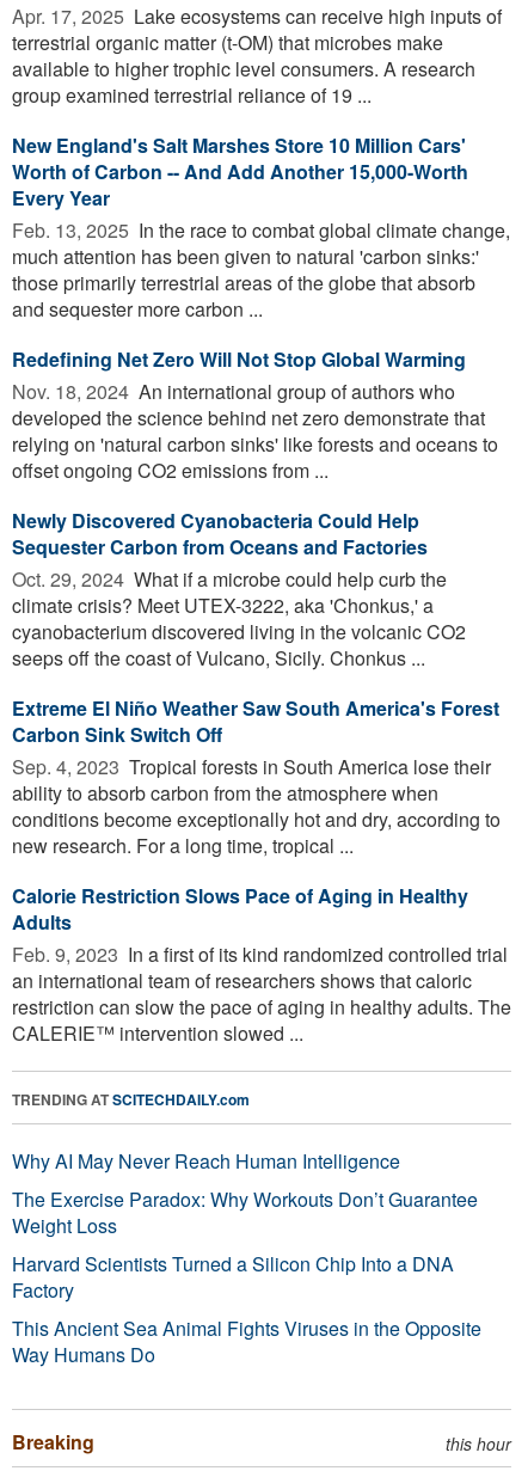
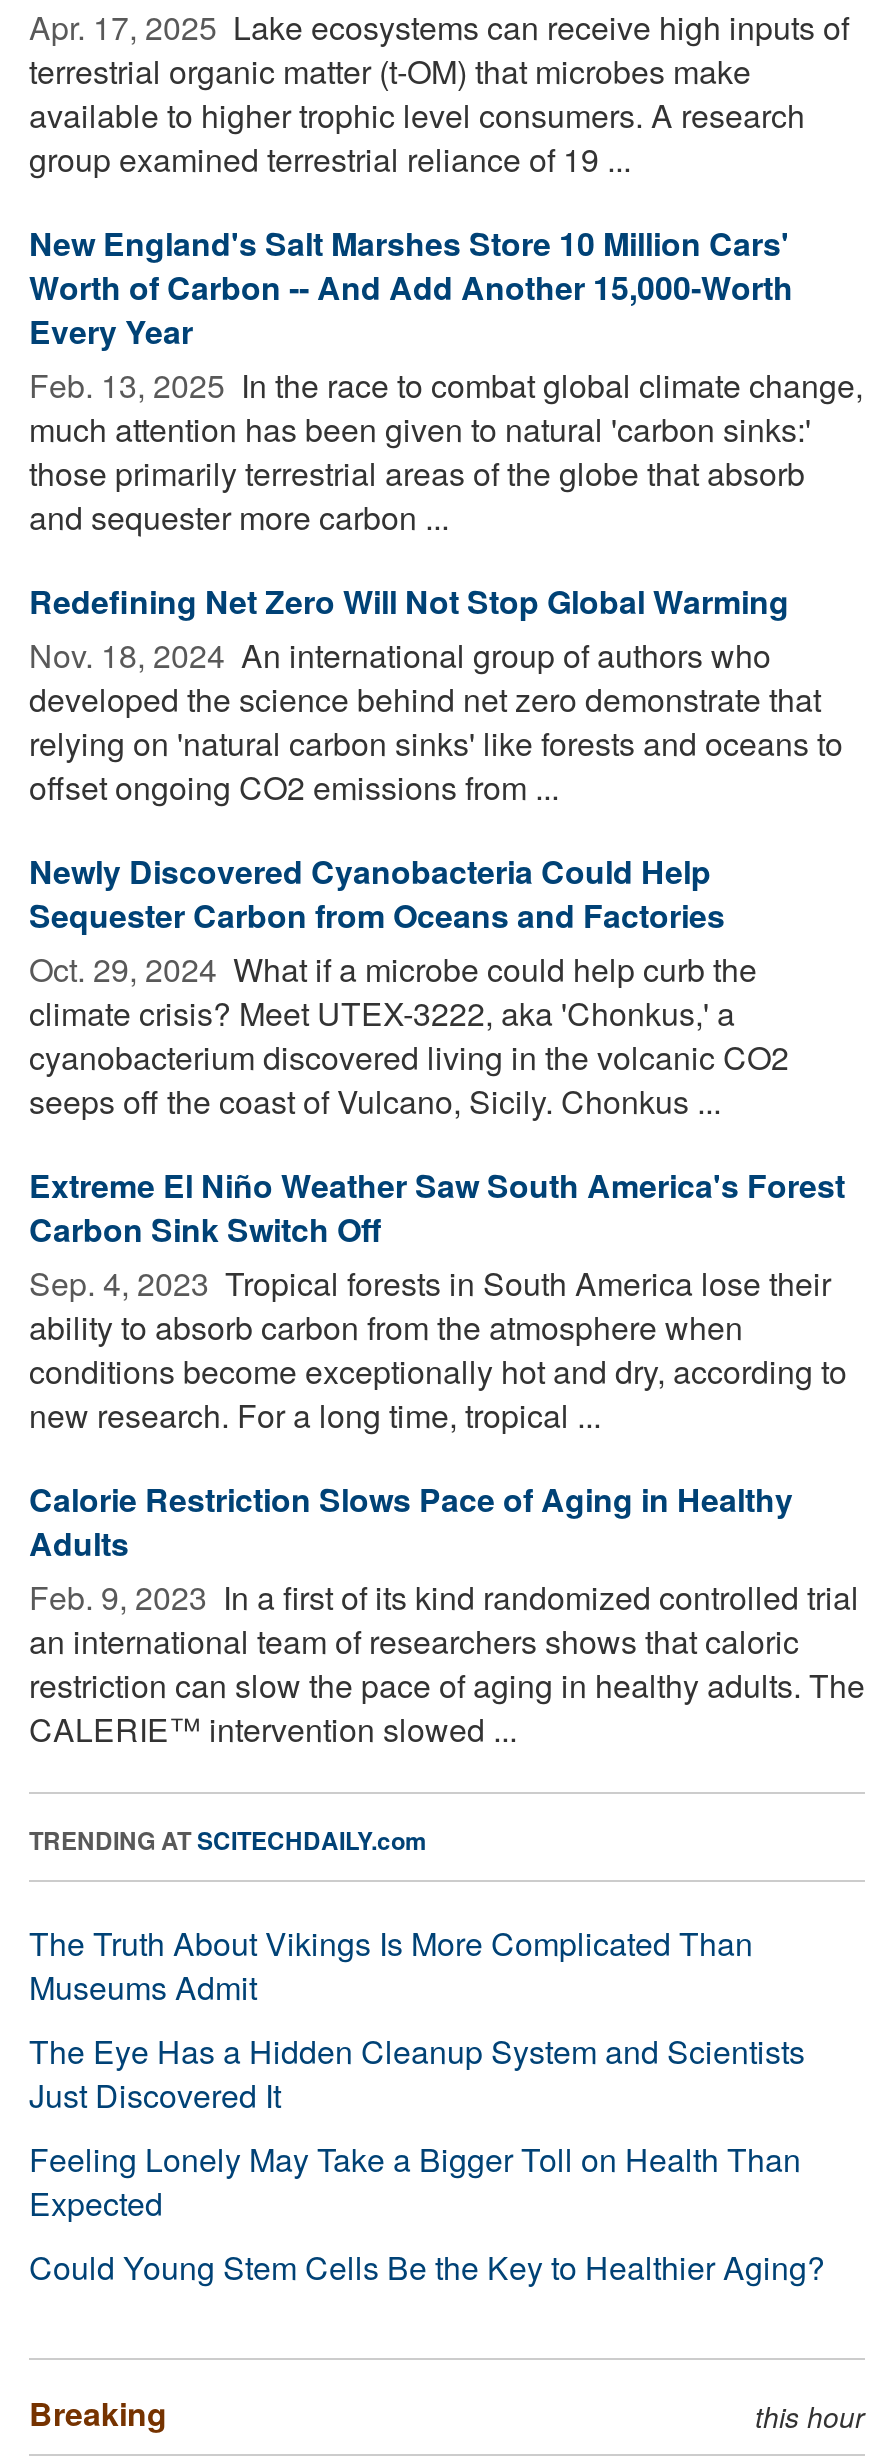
- Why AI May Never Reach Human Intelligence
- The Exercise Paradox: Why Workouts Don’t Guarantee
- Weight Loss
- Harvard Scientists Turned a Silicon Chip Into a DNA
- Factory
- This Ancient Sea Animal Fights Viruses in the Opposite
- Way Humans Do
+ The Truth About Vikings Is More Complicated Than
+ Museums Admit
+ The Eye Has a Hidden Cleanup System and Scientists
+ Just Discovered It
+ Feeling Lonely May Take a Bigger Toll on Health Than
+ Expected
+ Could Young Stem Cells Be the Key to Healthier Aging?
